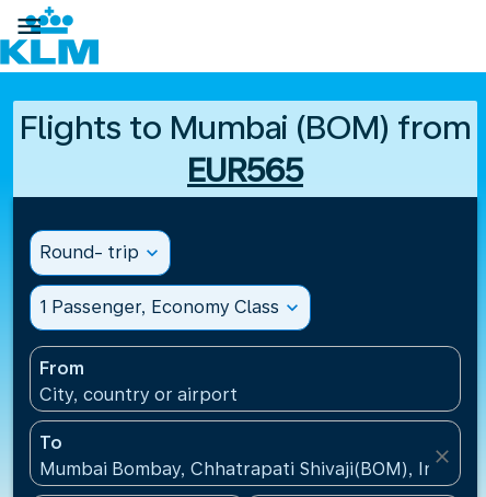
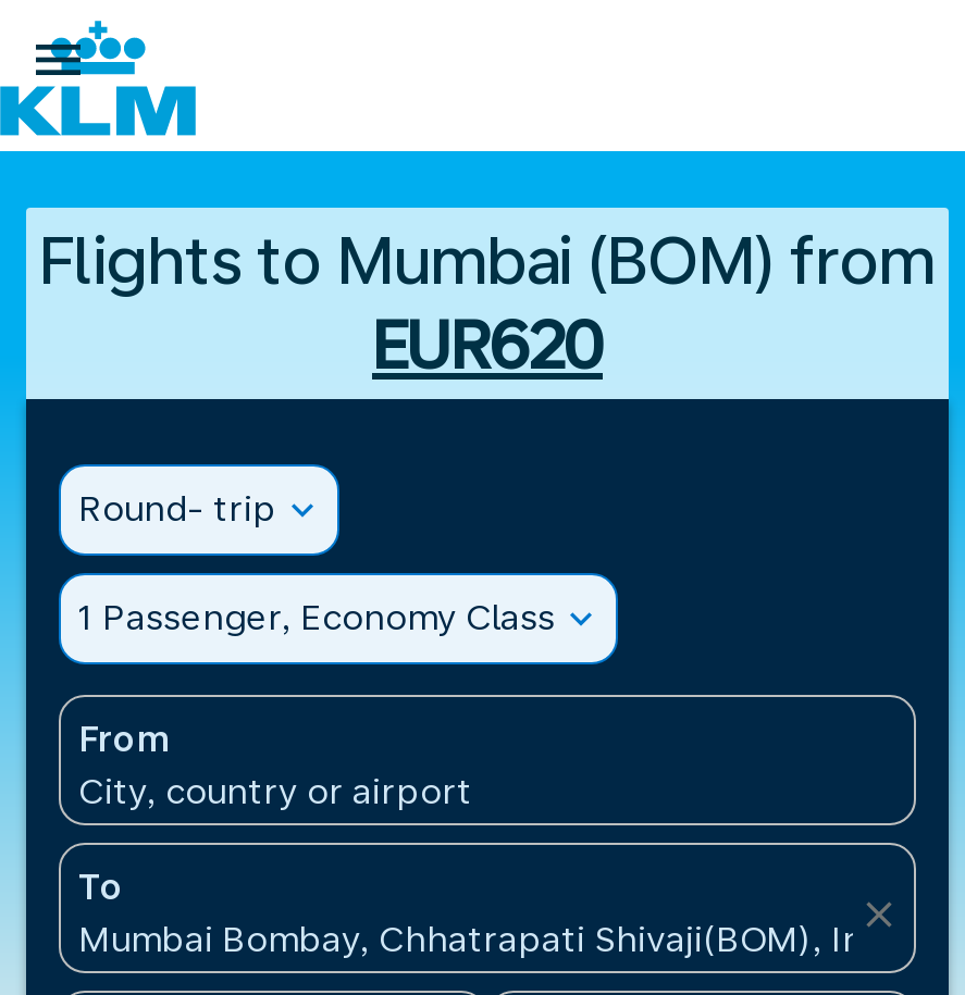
- EUR565
+ EUR620
